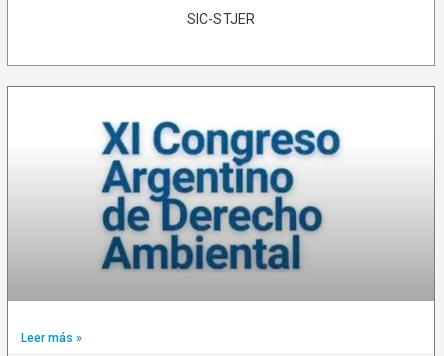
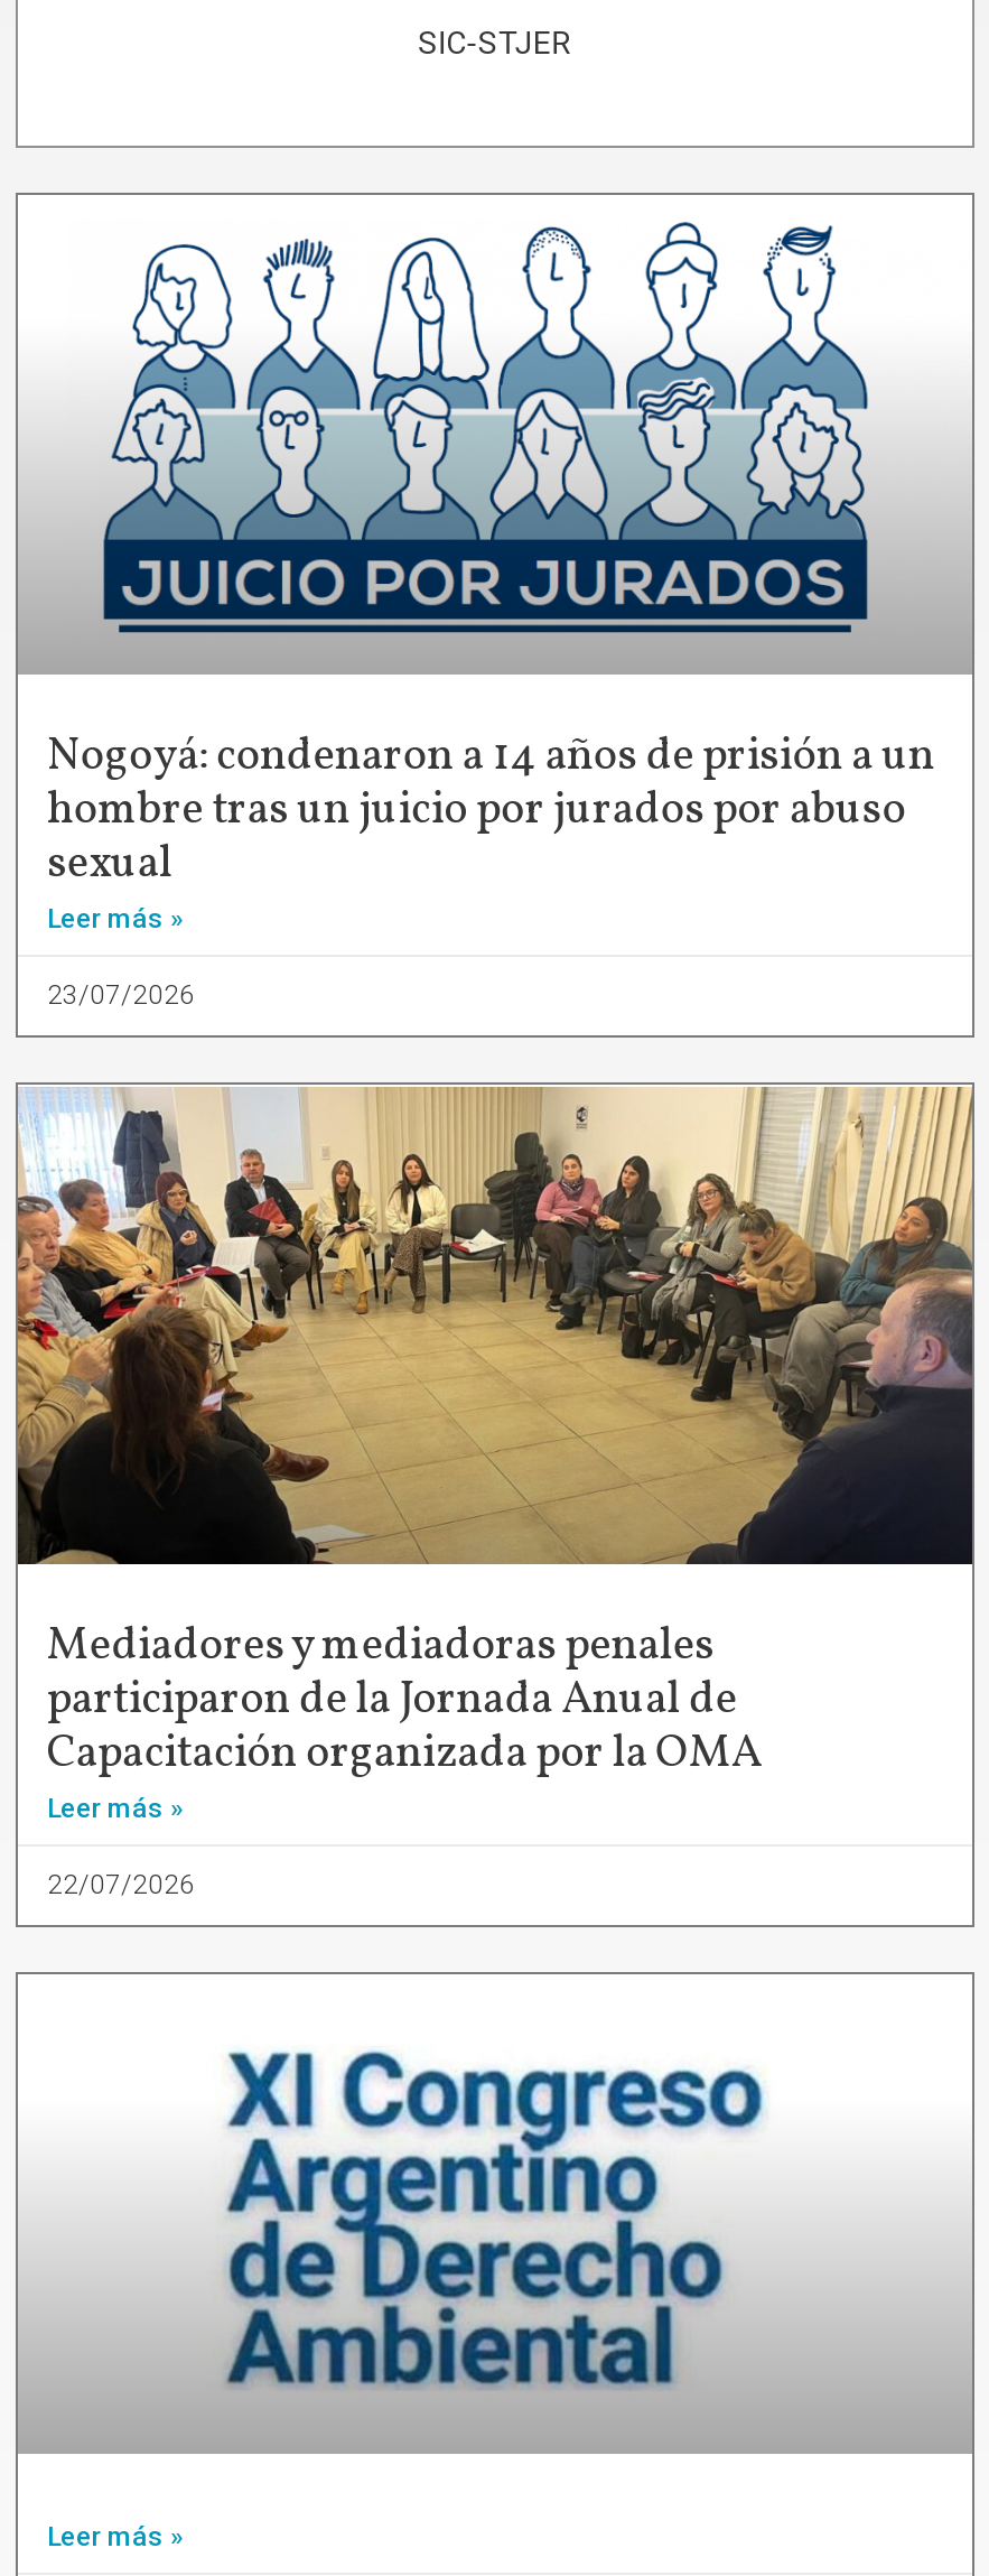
+ [image]
+ Mediadores y mediadoras penales
+ participaron de la Jornada Anual de
+ Capacitación organizada por la OMA
+ Leer más »
+ 22/07/2026

+ Nogoyá: condenaron a 14 años de prisión a un
+ hombre tras un juicio por jurados por abuso
+ sexual
+ Leer más »
+ 23/07/2026

+ [image]
